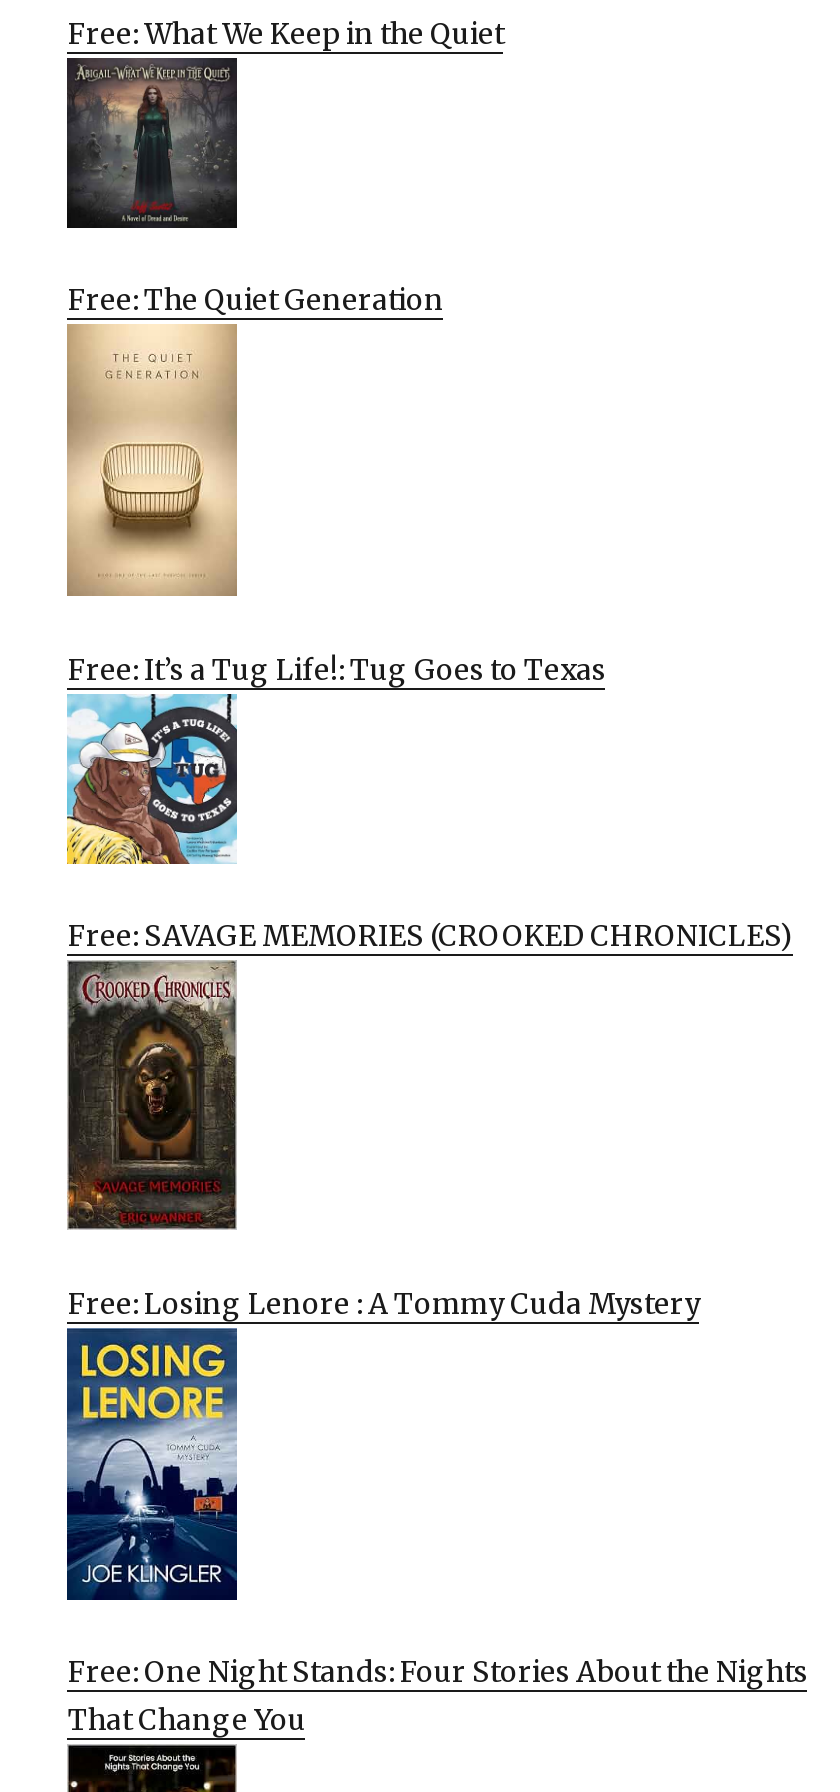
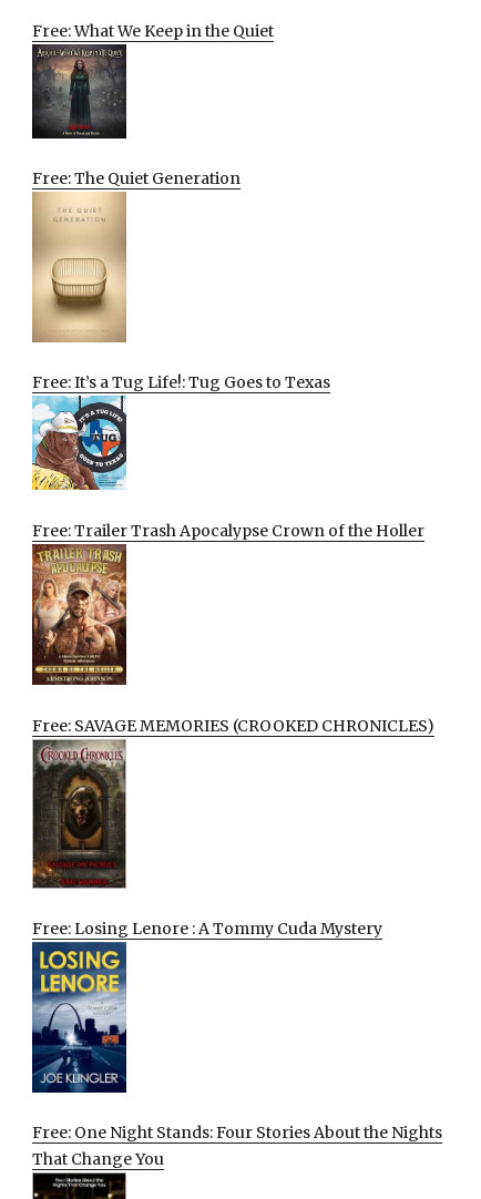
+ [image]

+ Free: Trailer Trash Apocalypse Crown of the Holler
